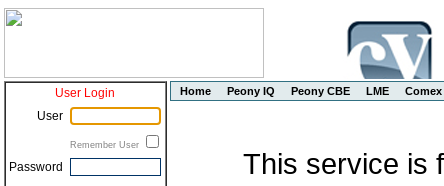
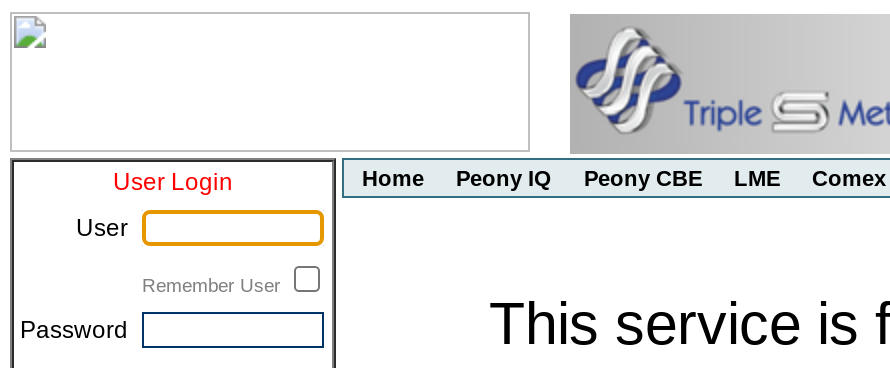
- [image]
+ [image]
